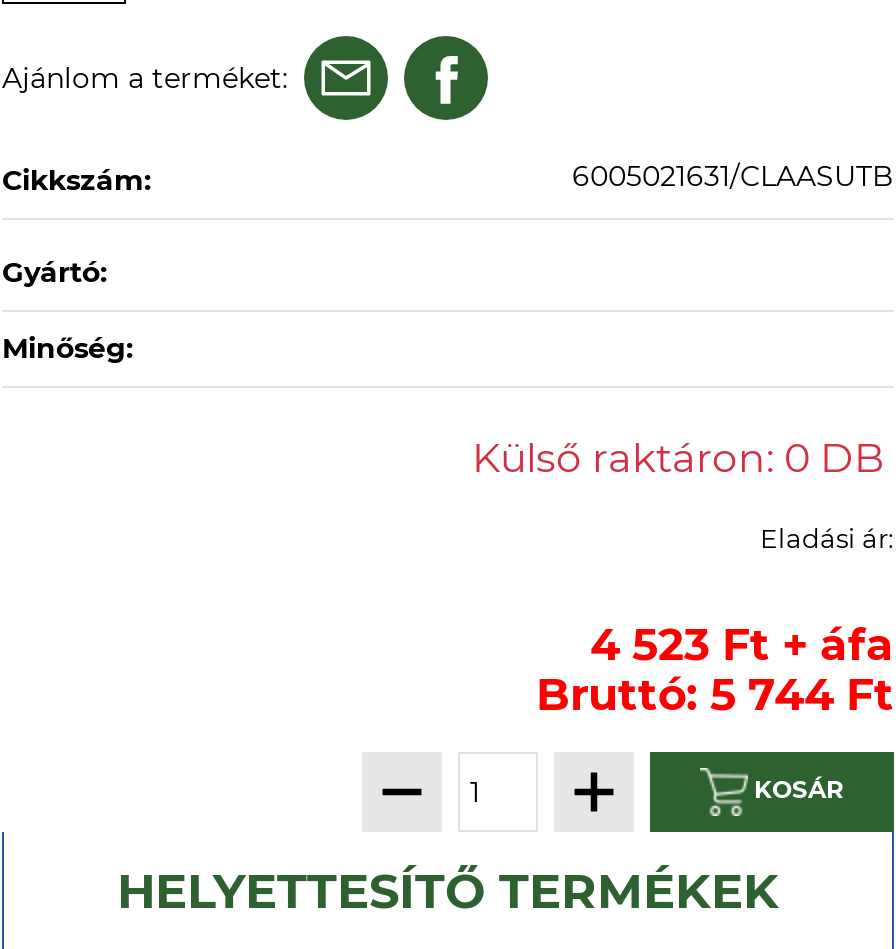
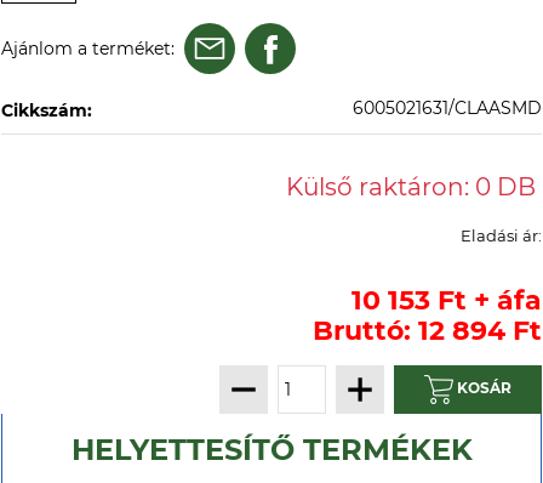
- 6005021631/CLAASUTB
- Gyártó:
- Minőség:
+ 6005021631/CLAASMD

- 4 523 Ft + áfa
+ 10 153 Ft + áfa

- Bruttó: 5 744 Ft
+ Bruttó: 12 894 Ft
